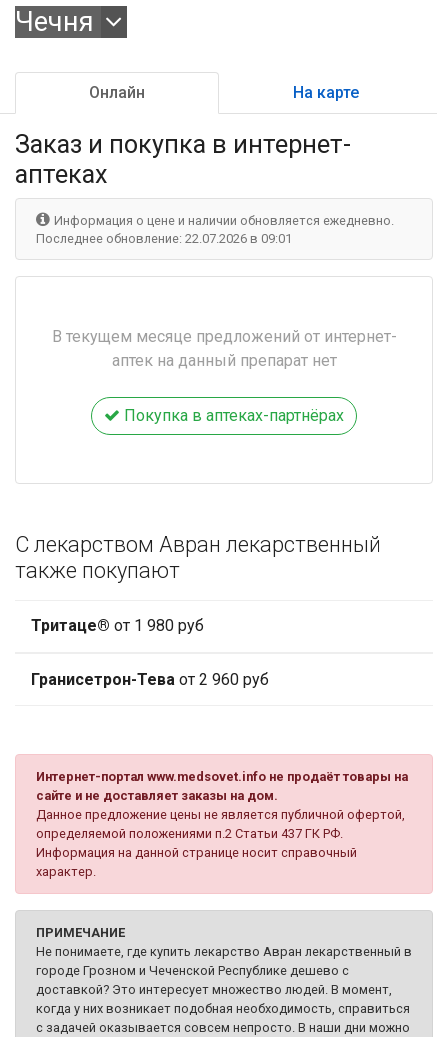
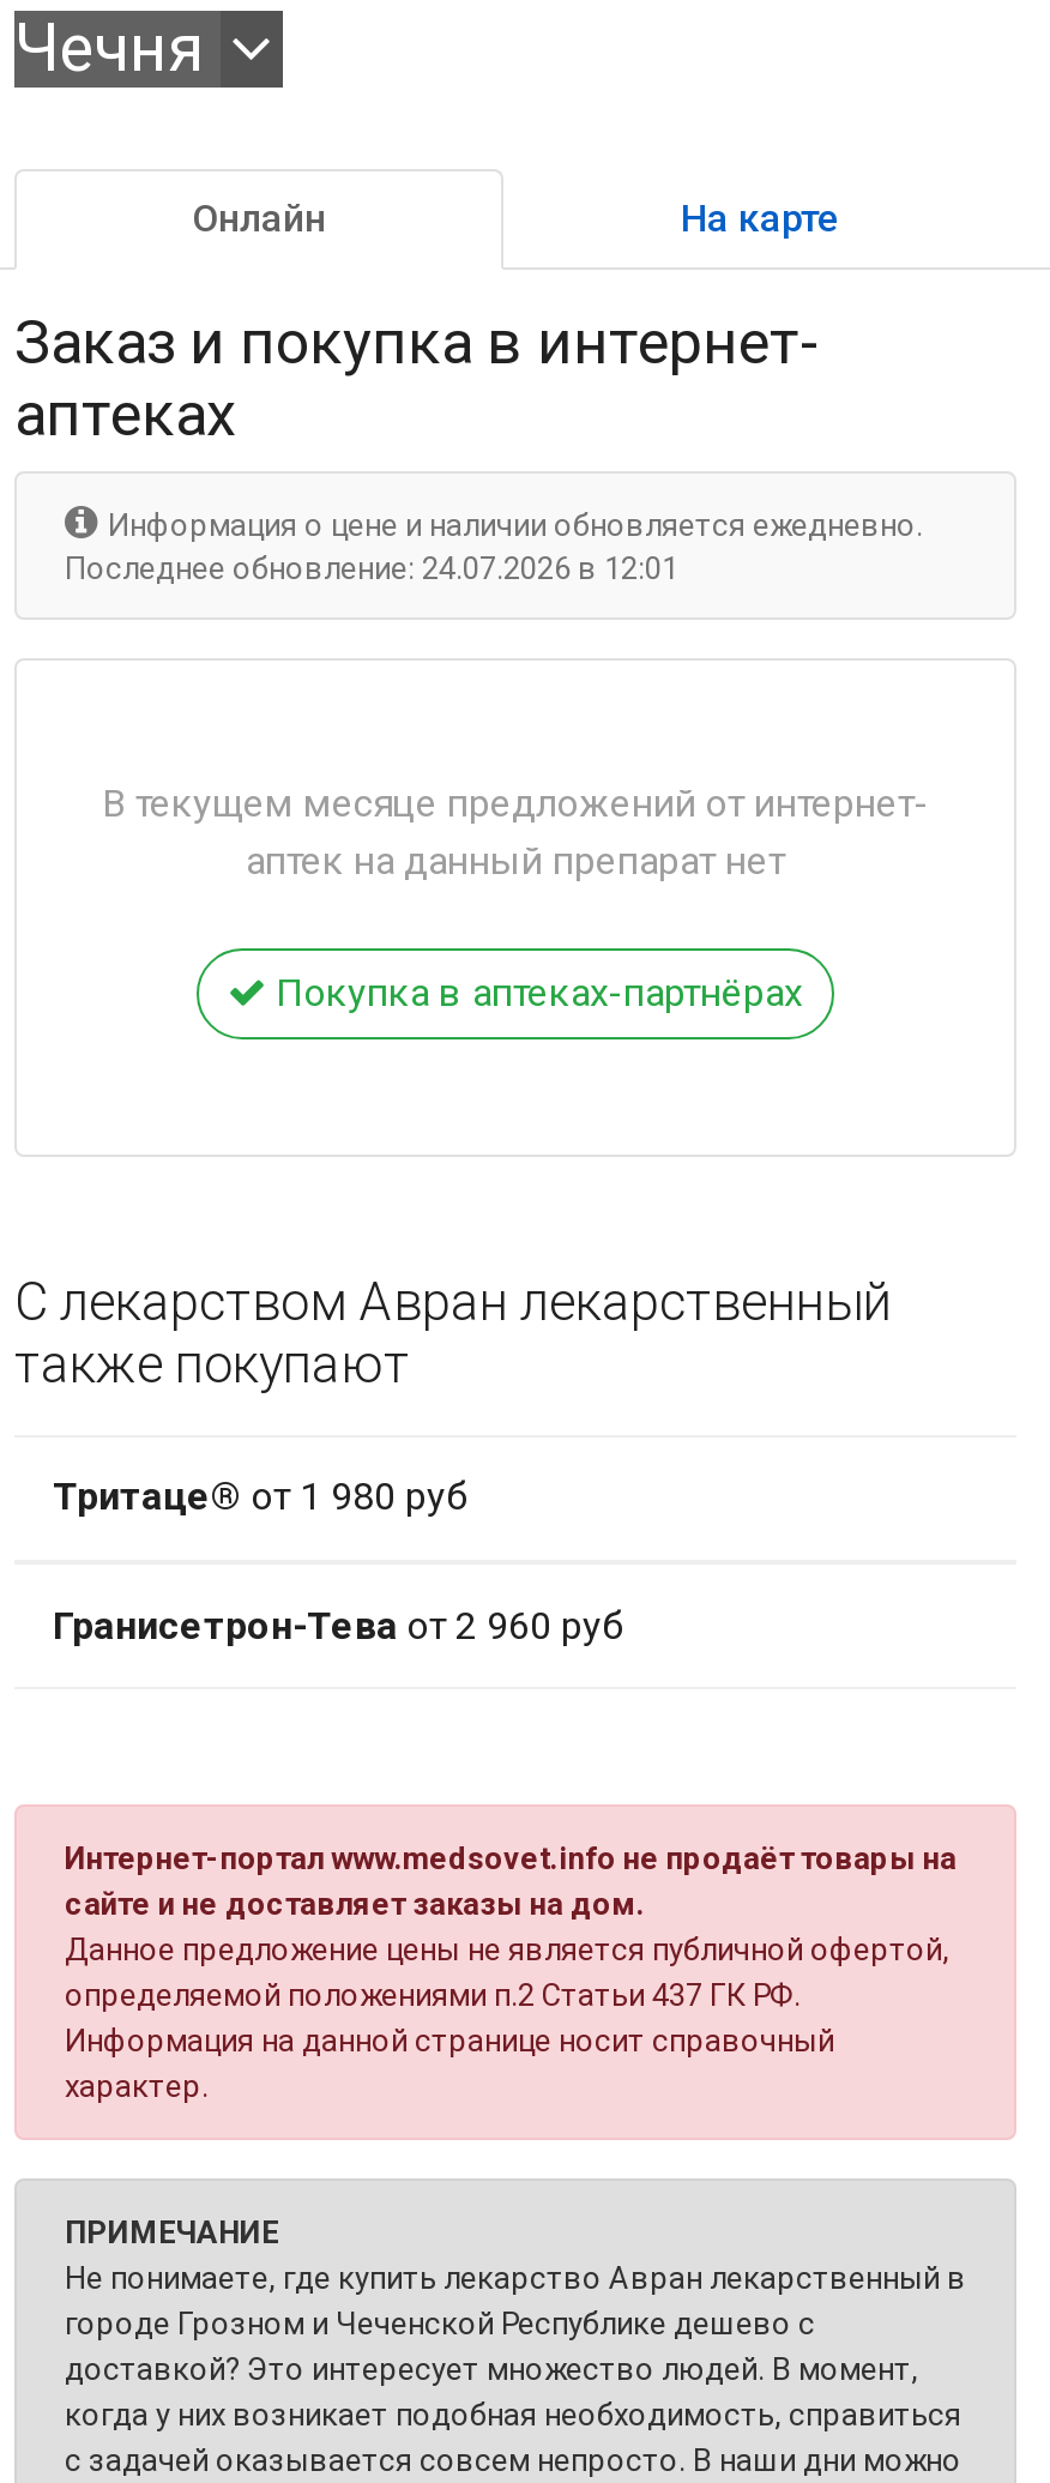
- Последнее обновление: 22.07.2026 в 09:01
+ Последнее обновление: 24.07.2026 в 12:01
